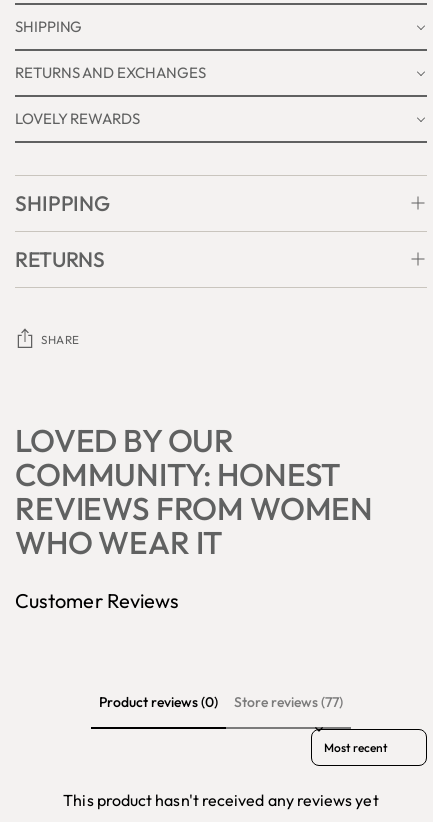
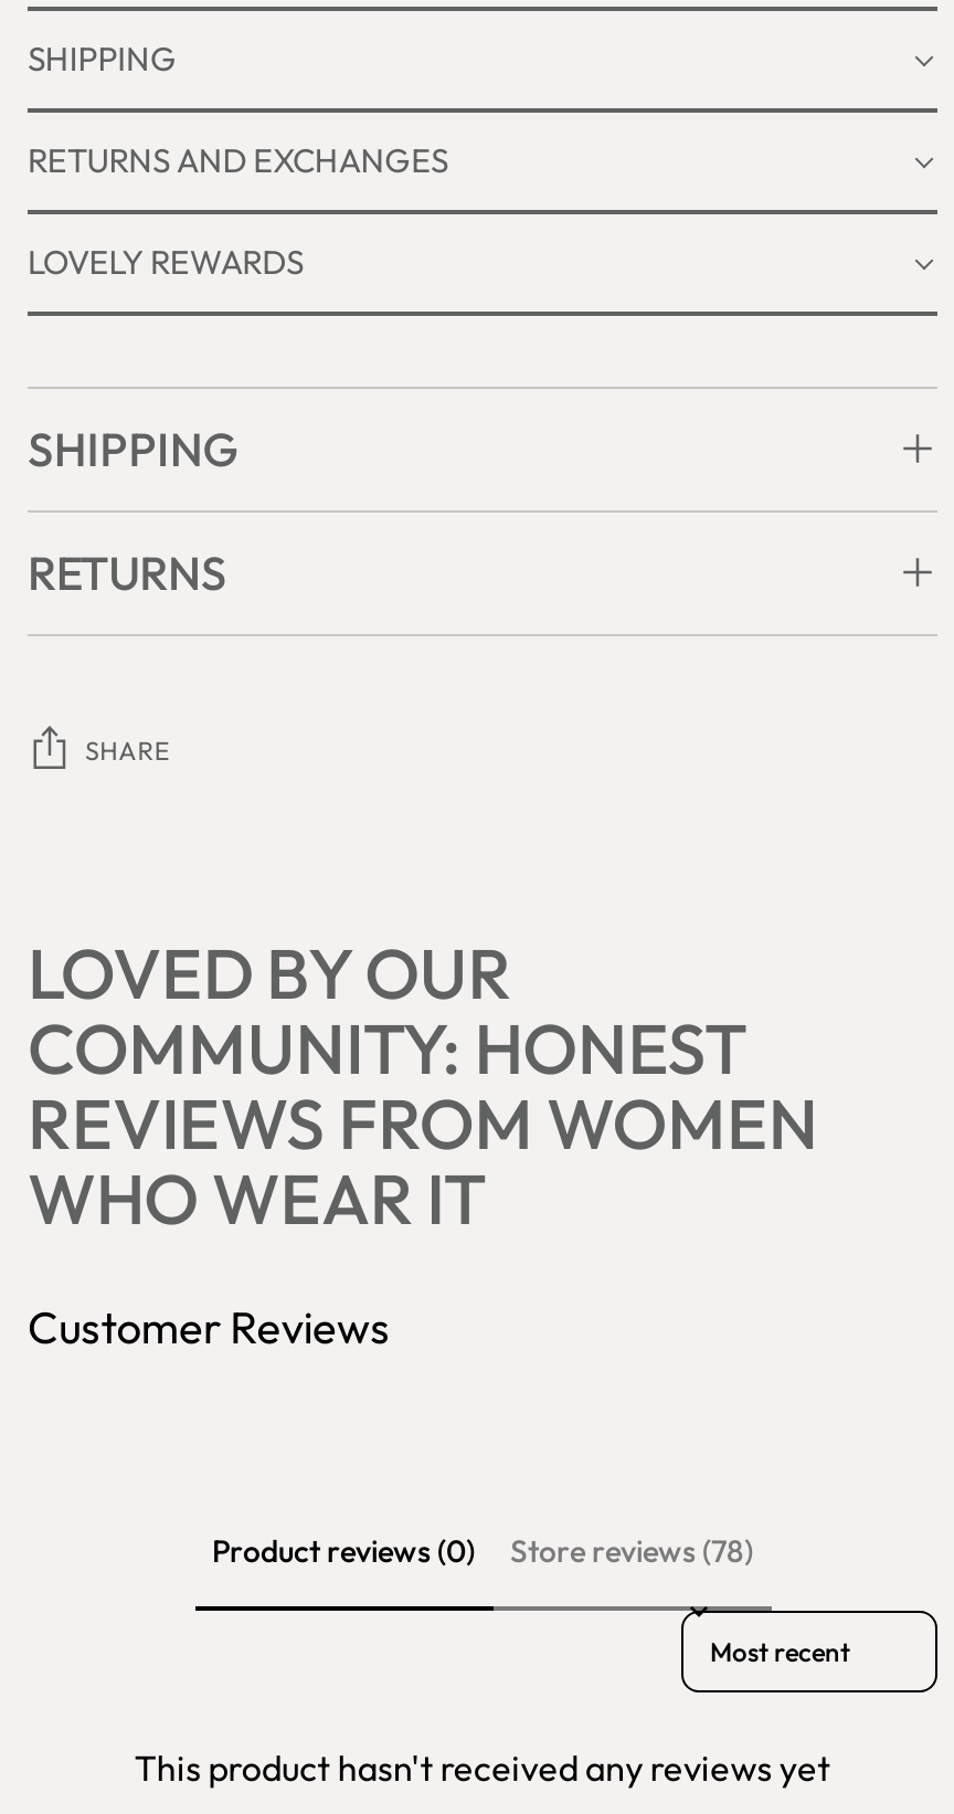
- Store reviews (77)
+ Store reviews (78)
